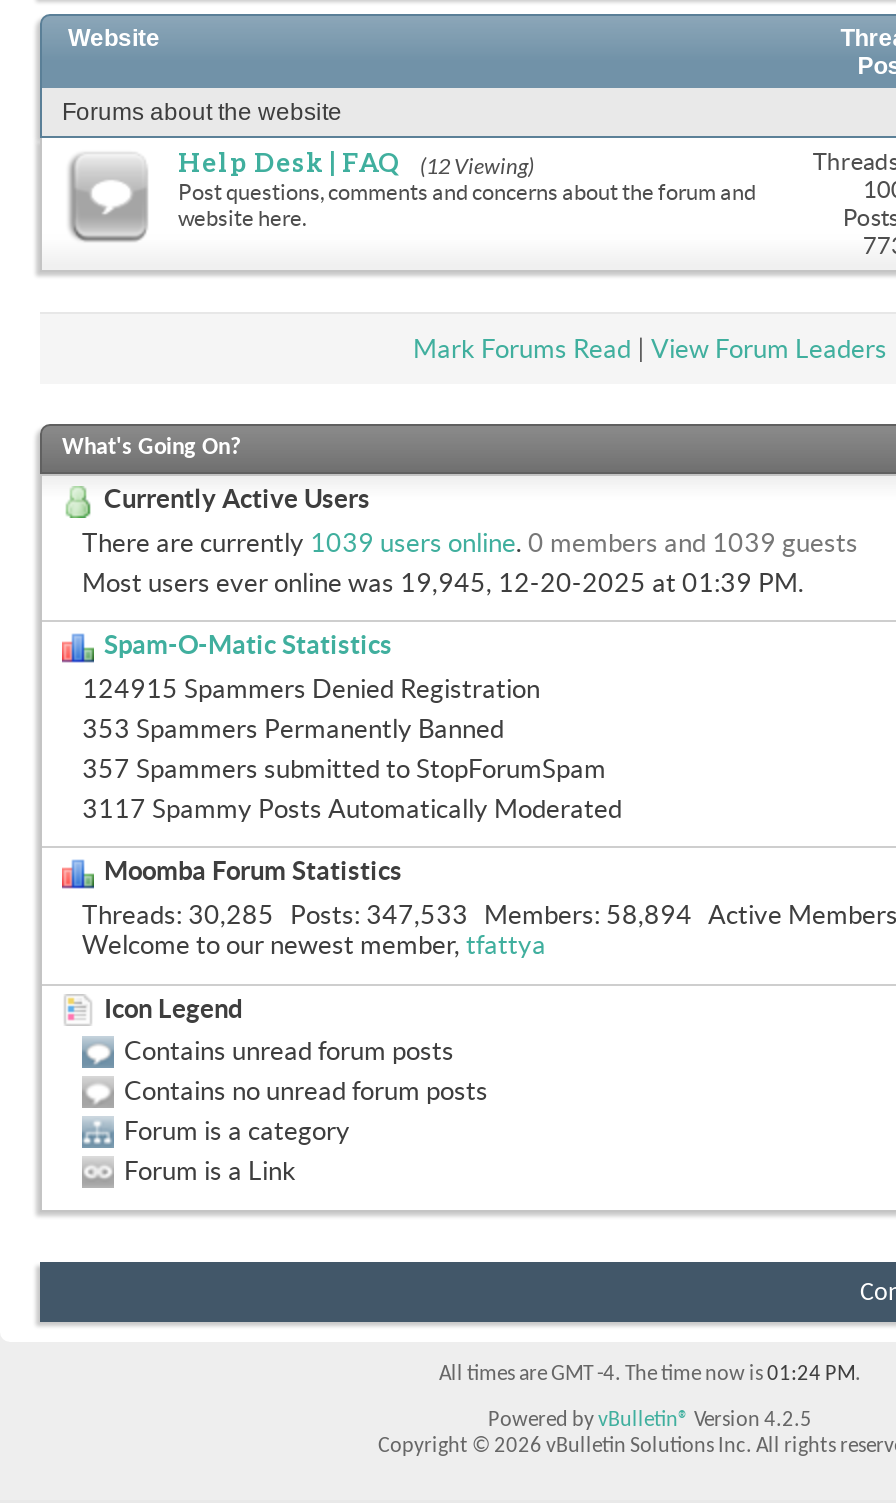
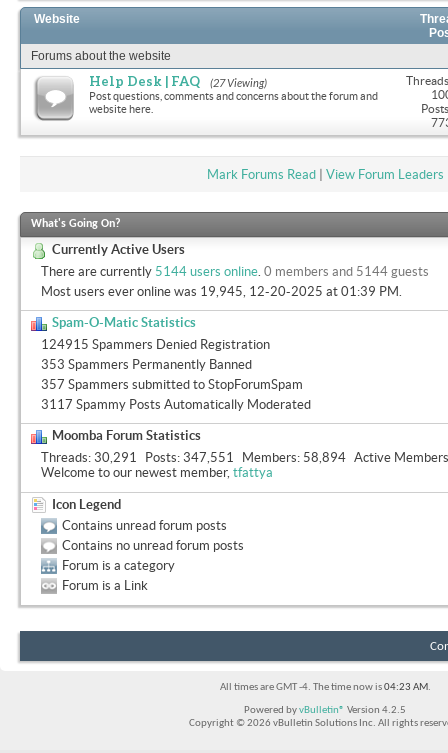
- (12 Viewing)
+ (27 Viewing)

- There are currently 1039 users online. 0 members and 1039 guests
+ There are currently 5144 users online. 0 members and 5144 guests

- Threads 30,285 Posts 347,533 Members 58,894 Active Members
+ Threads 30,291 Posts 347,551 Members 58,894 Active Members

- All times are GMT -4. The time now is 01:24 PM.
+ All times are GMT -4. The time now is 04:23 AM.
